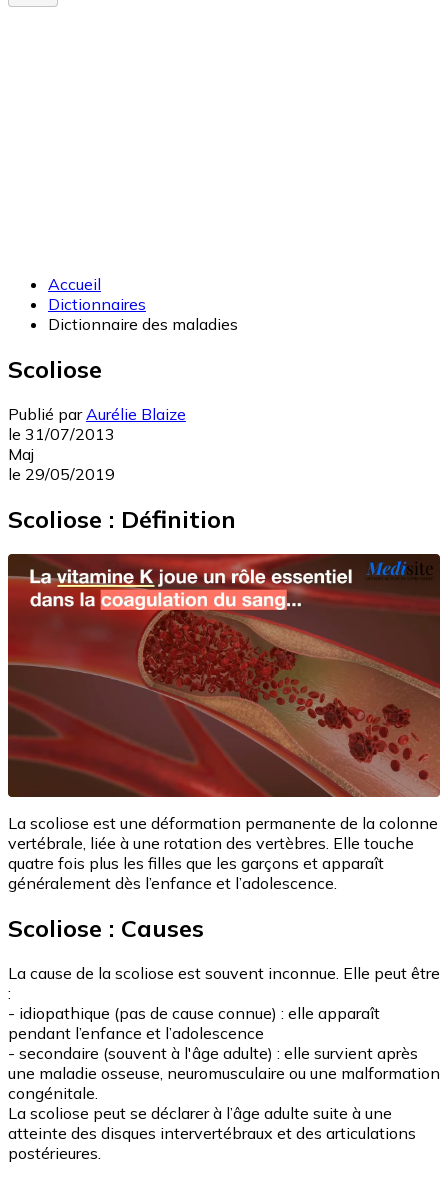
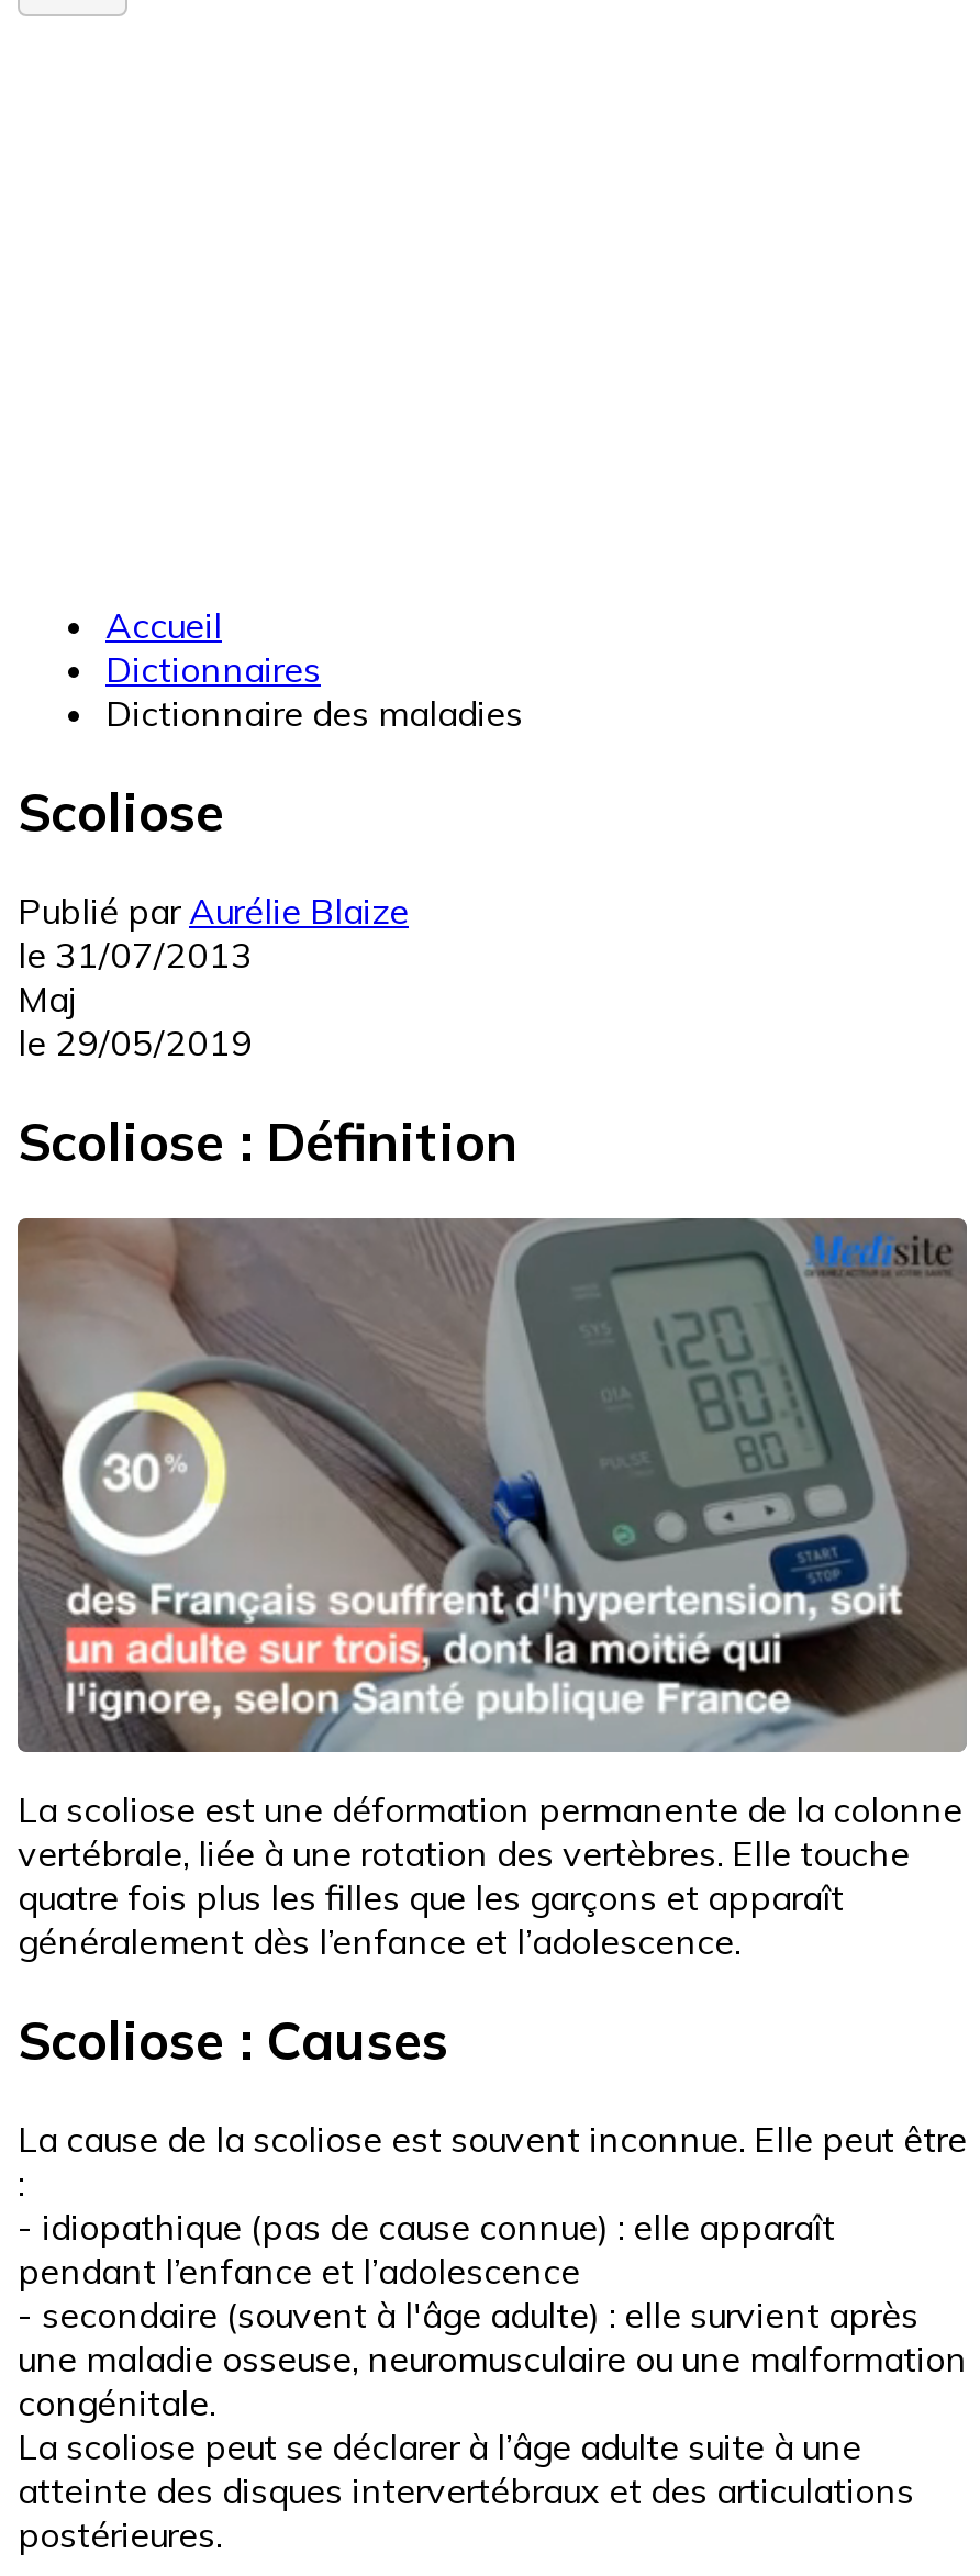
- [image]
+ [image]
